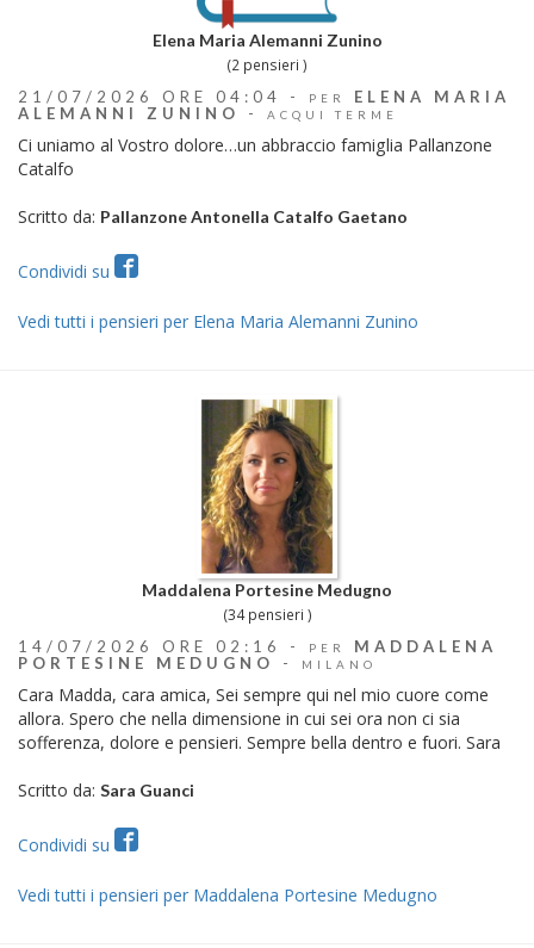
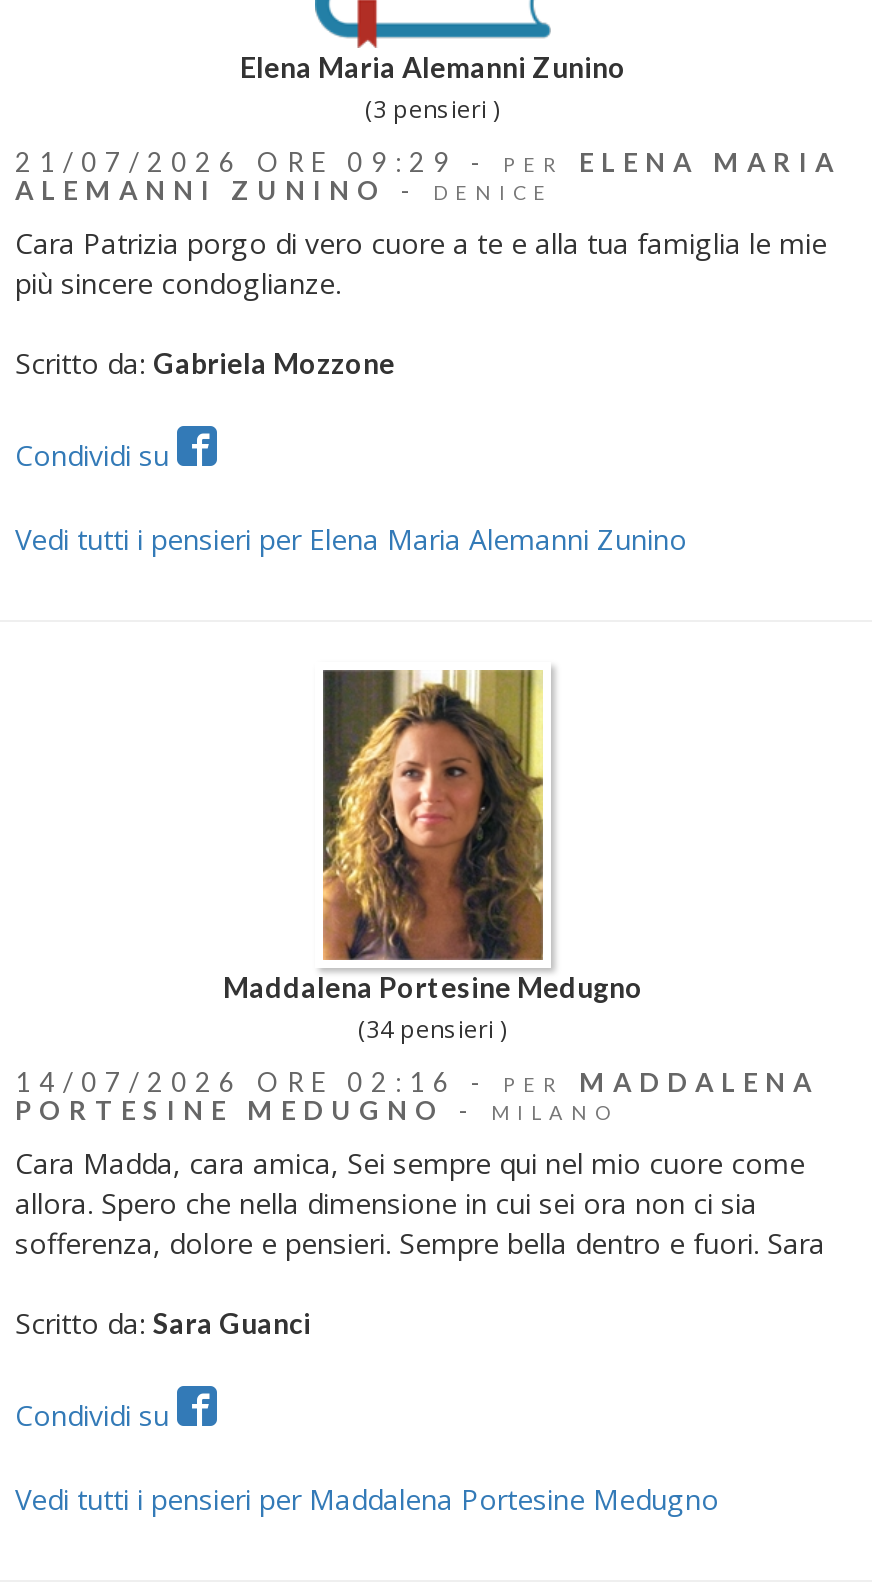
- (2 pensieri )
+ (3 pensieri )

- 21/07/2026 ORE 04:04 - PER ELENA MARIA
- ALEMANNI ZUNINO - ACQUI TERME
+ 21/07/2026 ORE 09:29 - PER ELENA MARIA
+ ALEMANNI ZUNINO - DENICE

- Ci uniamo al Vostro dolore…un abbraccio famiglia Pallanzone
- Catalfo
+ Cara Patrizia porgo di vero cuore a te e alla tua famiglia le mie
+ più sincere condoglianze.

- Scritto da: Pallanzone Antonella Catalfo Gaetano
+ Scritto da: Gabriela Mozzone
